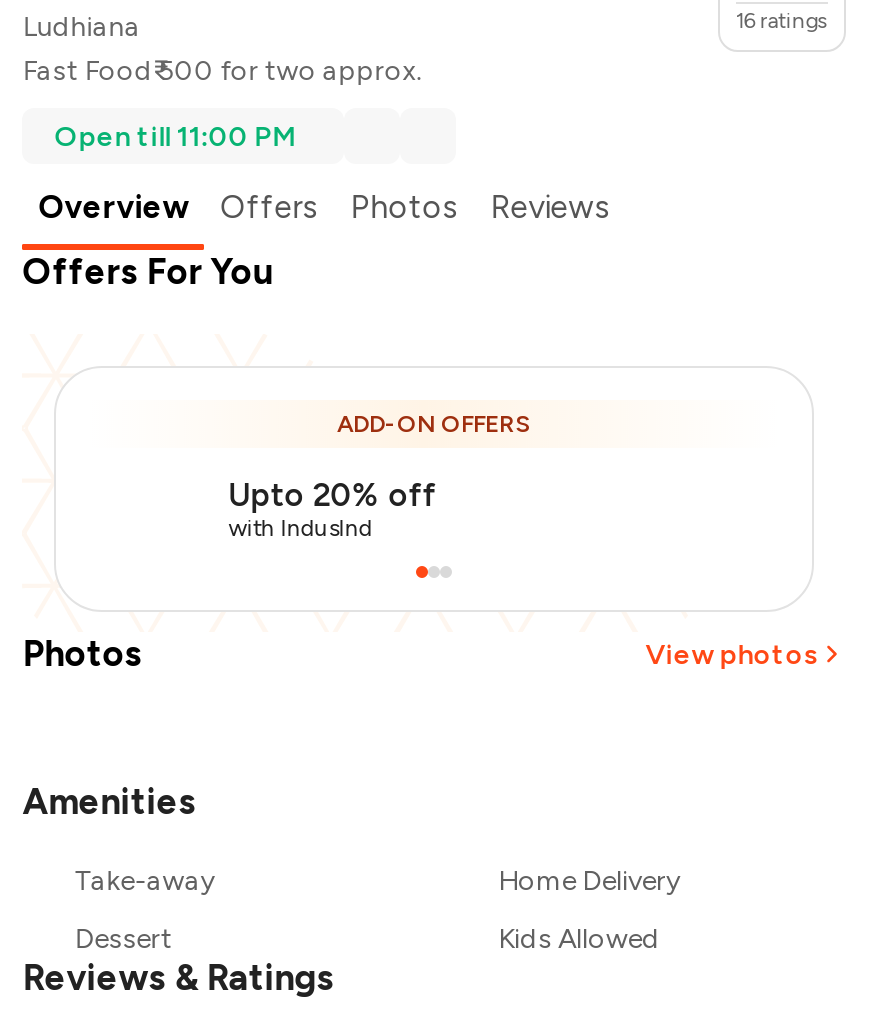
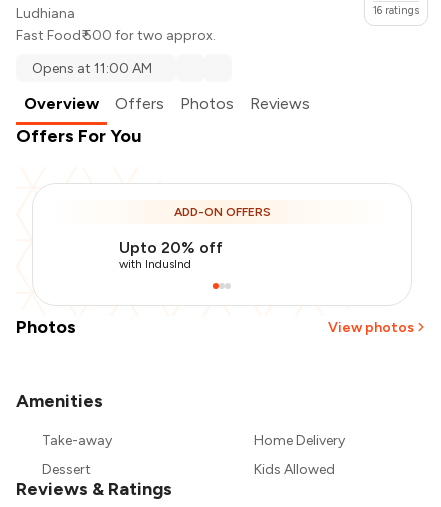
- Open till 11:00 PM
+ Opens at 11:00 AM
